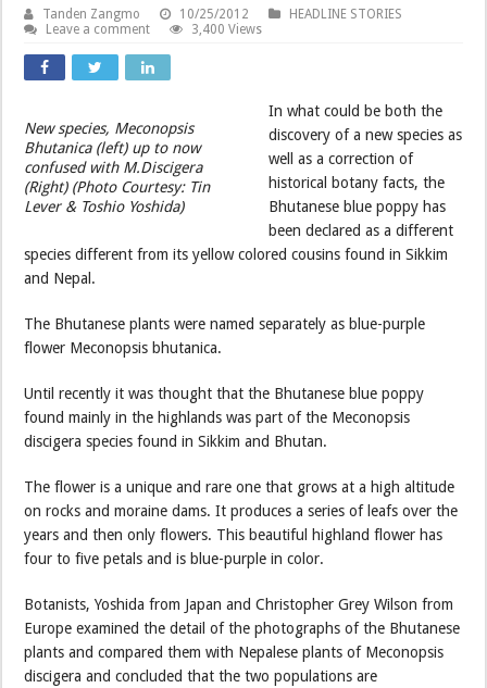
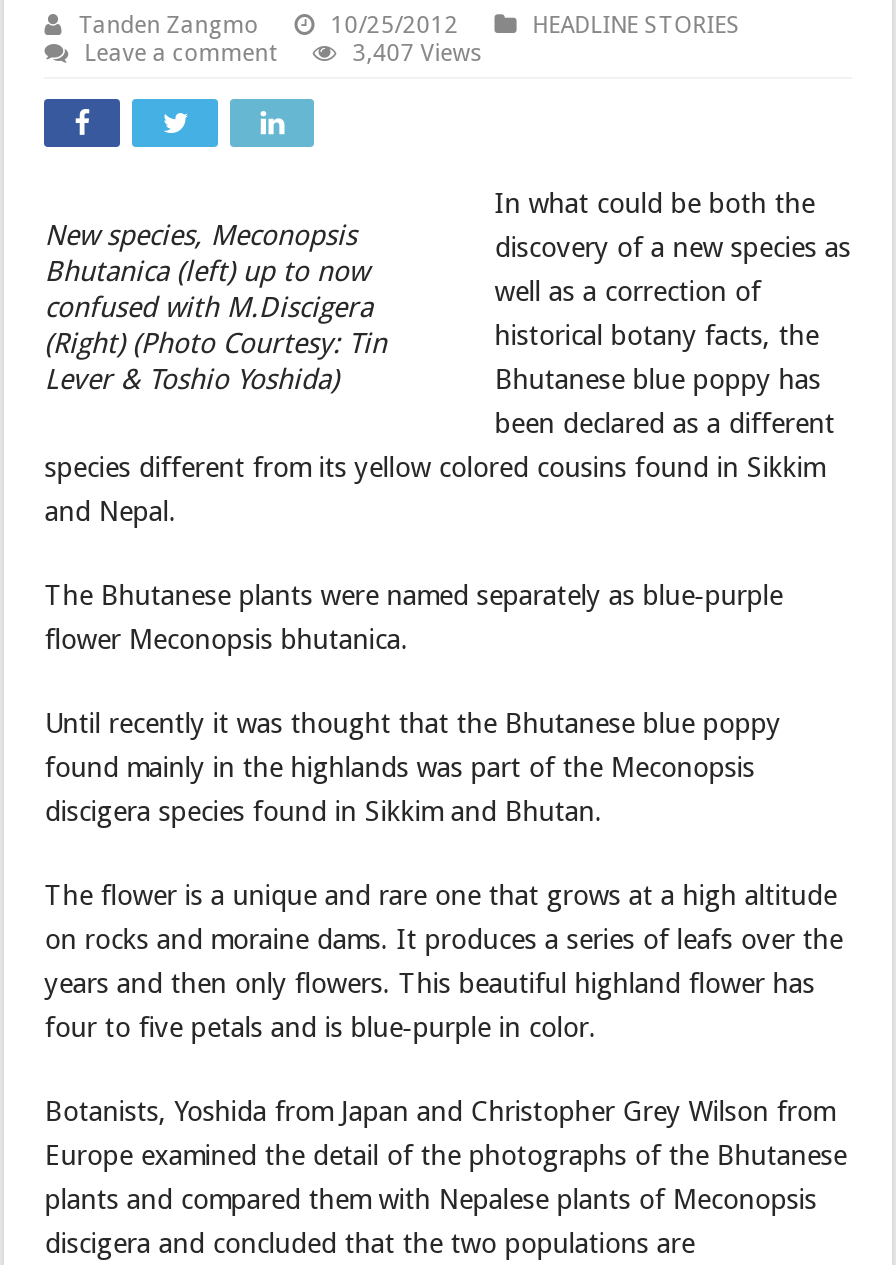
- 3,400 Views
+ 3,407 Views
